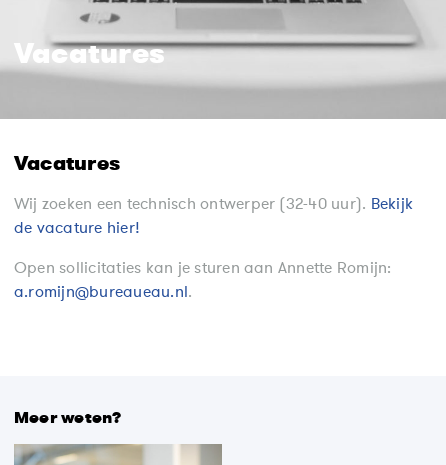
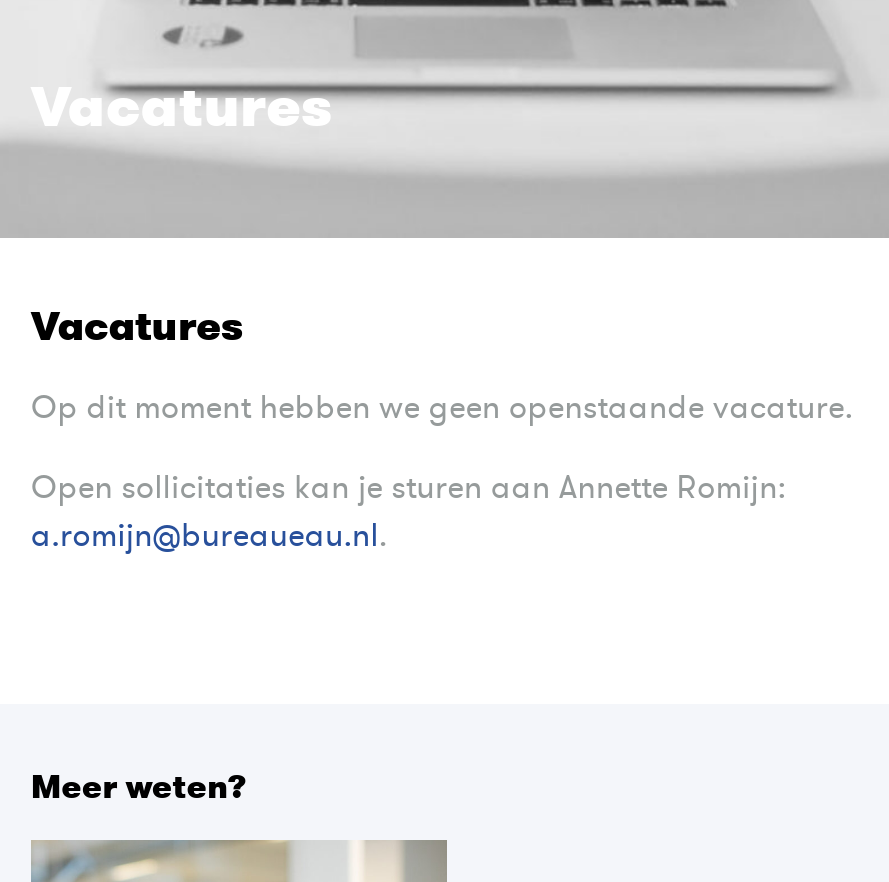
- Wij zoeken een technisch ontwerper (32-40 uur). Bekijk
- de vacature hier!
+ Op dit moment hebben we geen openstaande vacature.
